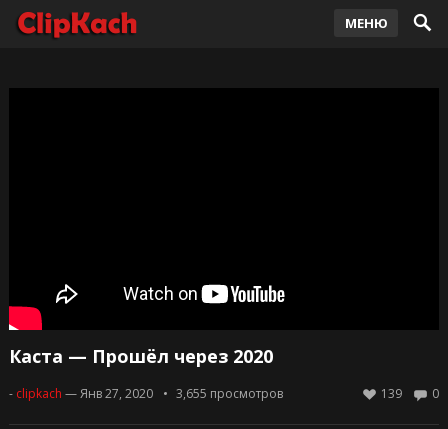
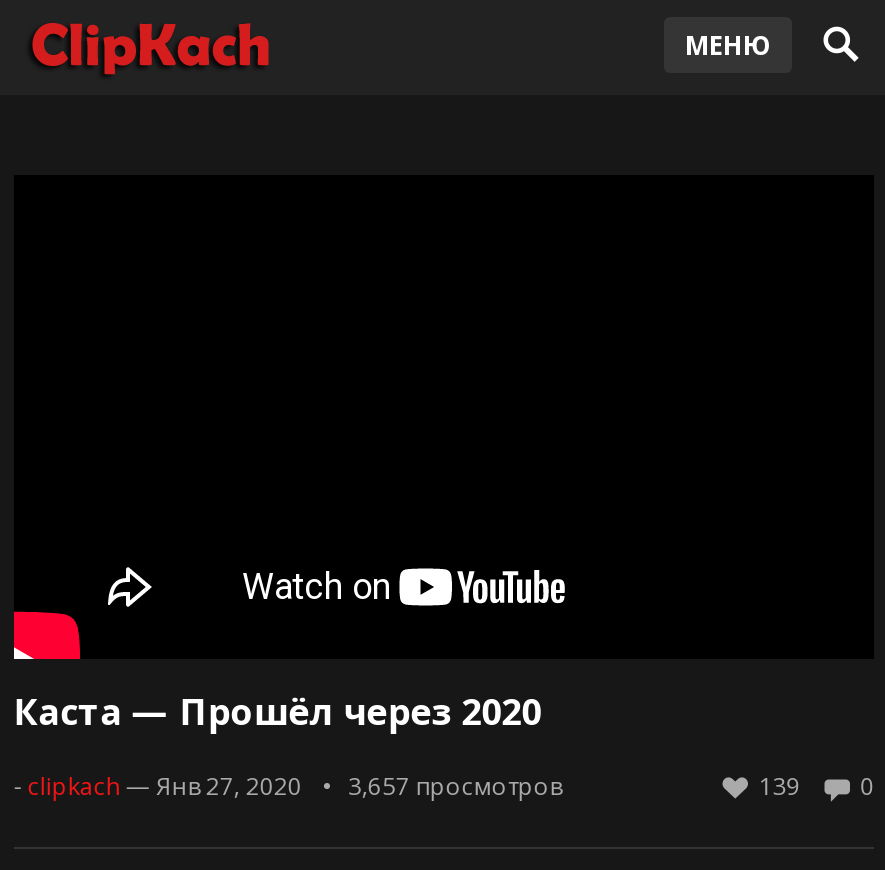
- - clipkach — Янв 27, 2020 3,655 просмотров
+ - clipkach — Янв 27, 2020 3,657 просмотров
